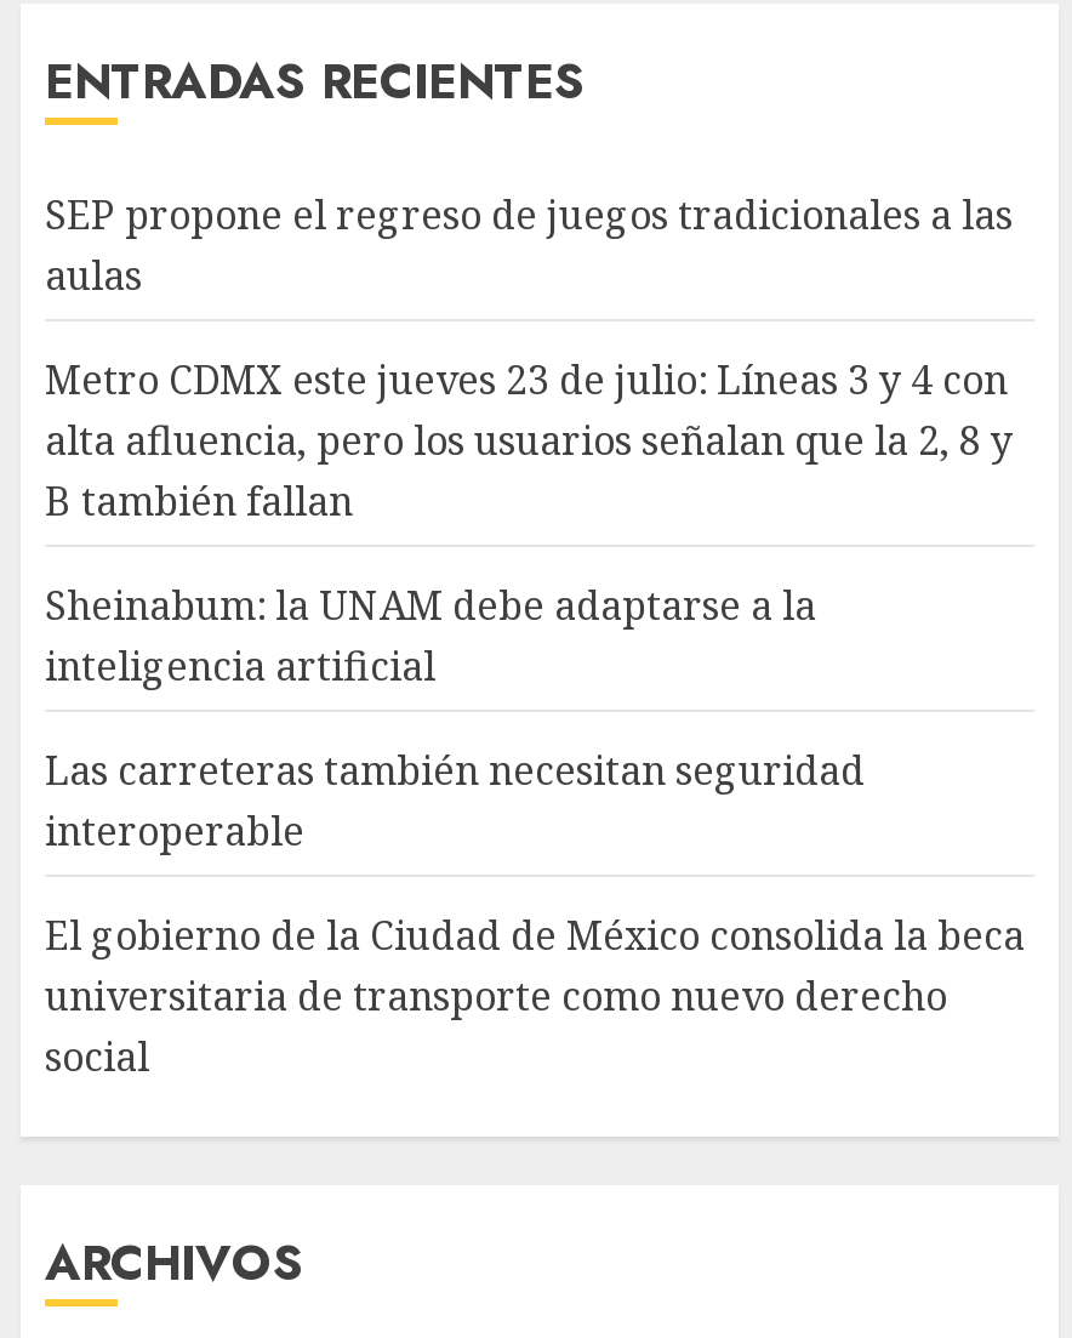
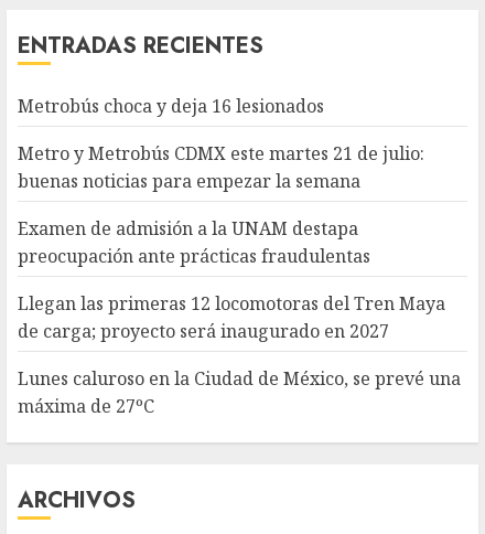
- SEP propone el regreso de juegos tradicionales a las
- aulas
+ Metrobús choca y deja 16 lesionados

- Metro CDMX este jueves 23 de julio: Líneas 3 y 4 con
- alta afluencia, pero los usuarios señalan que la 2, 8 y
- B también fallan
+ Metro y Metrobús CDMX este martes 21 de julio:
+ buenas noticias para empezar la semana

- Sheinabum: la UNAM debe adaptarse a la
- inteligencia artificial
+ Examen de admisión a la UNAM destapa
+ preocupación ante prácticas fraudulentas

- Las carreteras también necesitan seguridad
- interoperable
+ Llegan las primeras 12 locomotoras del Tren Maya
+ de carga; proyecto será inaugurado en 2027

- El gobierno de la Ciudad de México consolida la beca
- universitaria de transporte como nuevo derecho
- social
+ Lunes caluroso en la Ciudad de México, se prevé una
+ máxima de 27ºC
